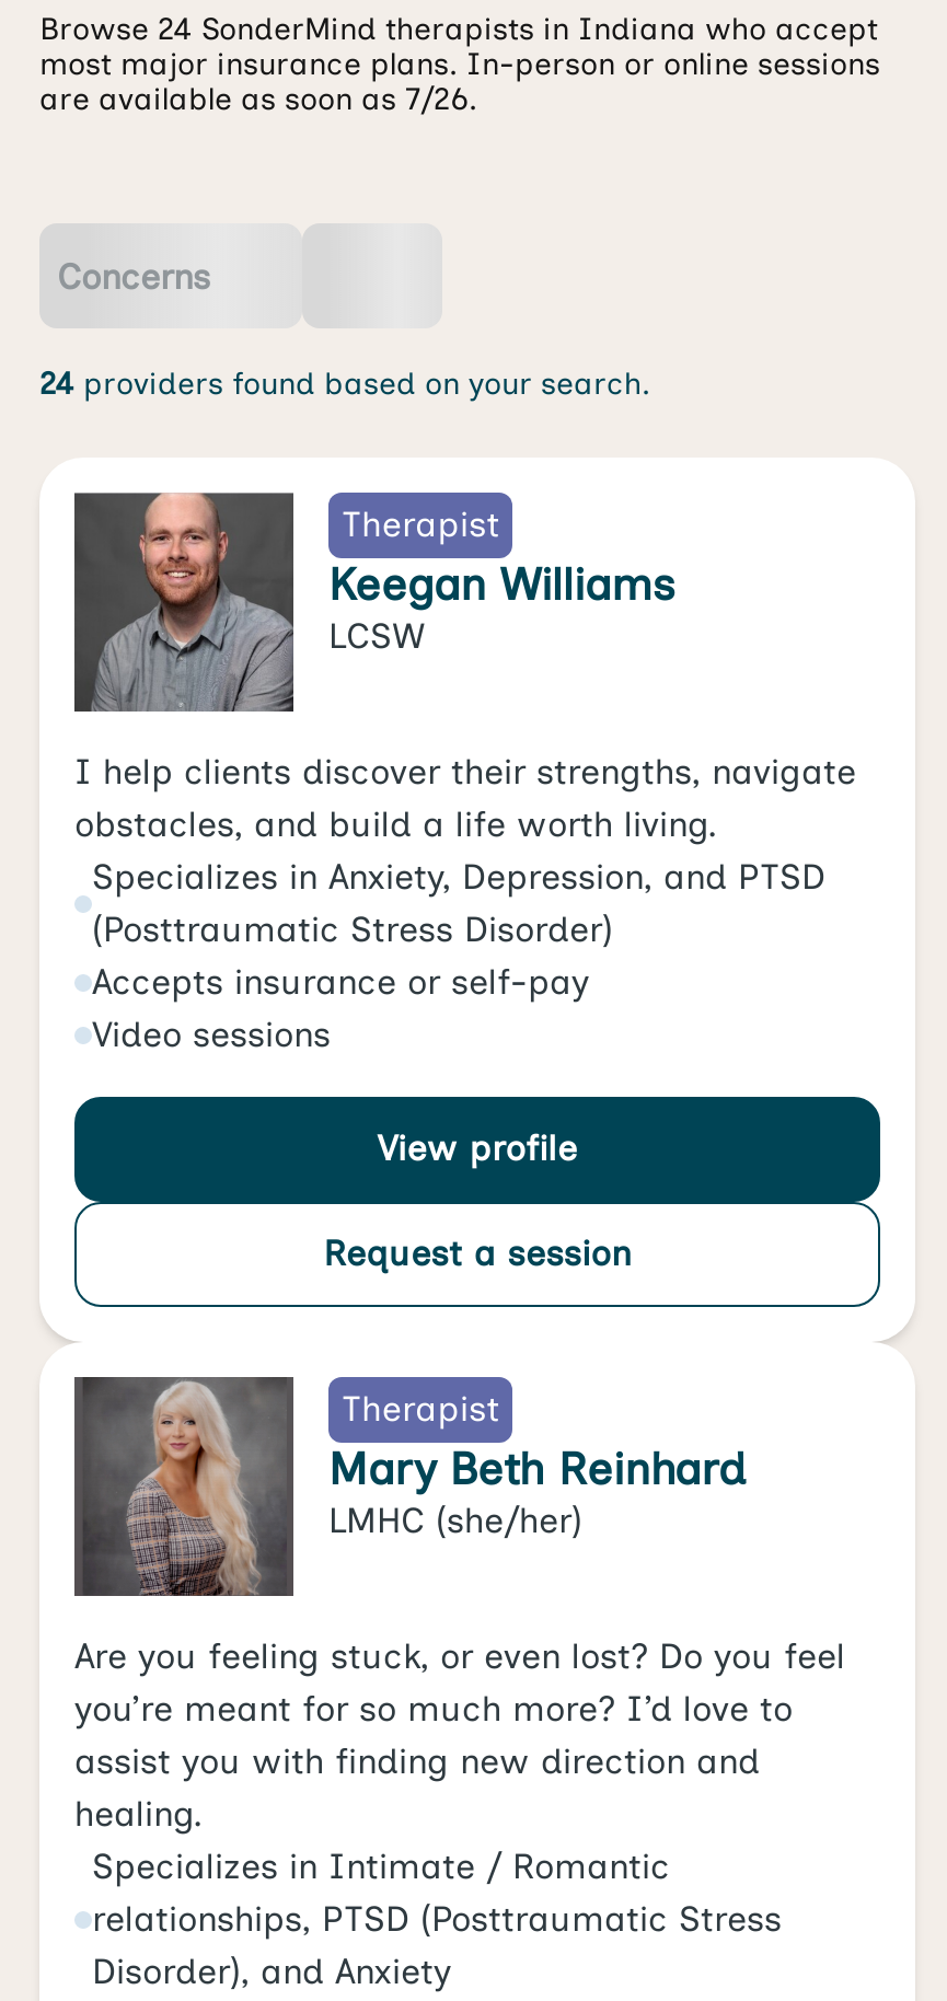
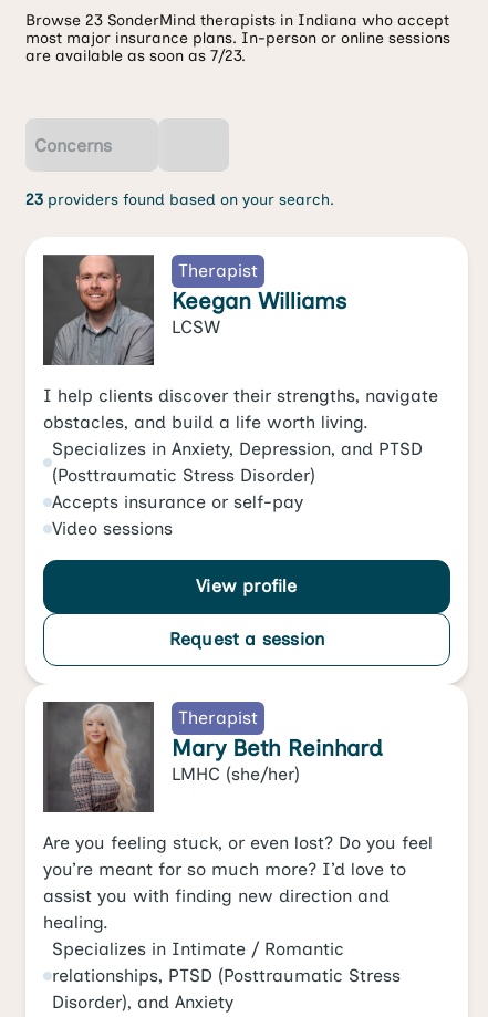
- Browse 24 SonderMind therapists in Indiana who accept
+ Browse 23 SonderMind therapists in Indiana who accept

- are available as soon as 7/26.
+ are available as soon as 7/23.

- 24 providers found based on your search.
+ 23 providers found based on your search.
